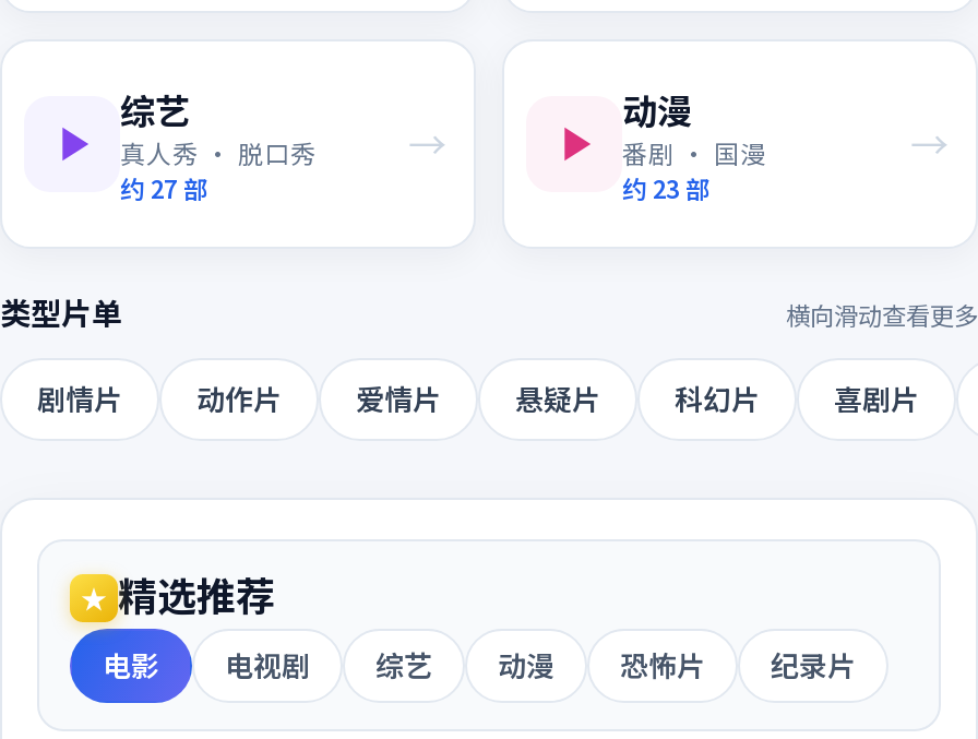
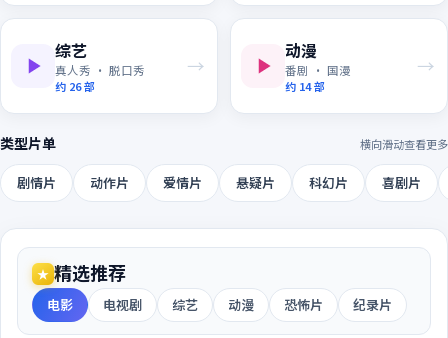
- 约27部
+ 约26部

- 约23部
+ 约14部
